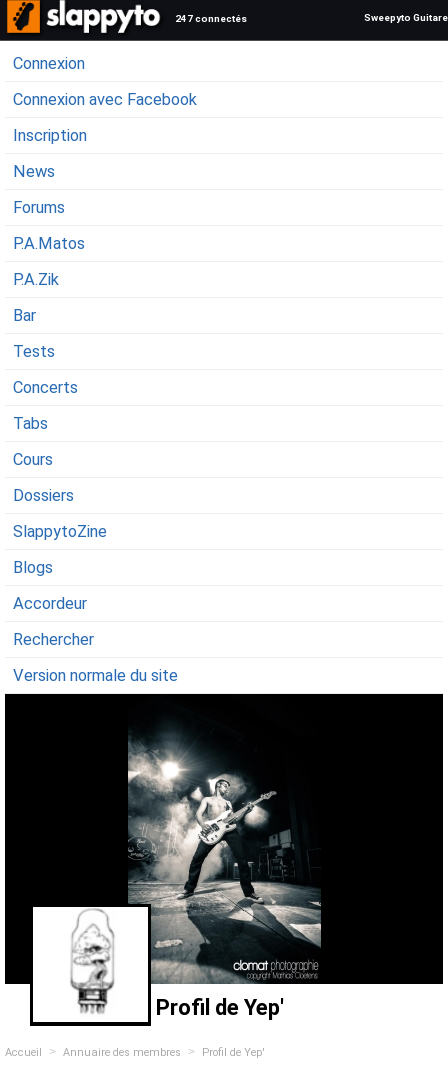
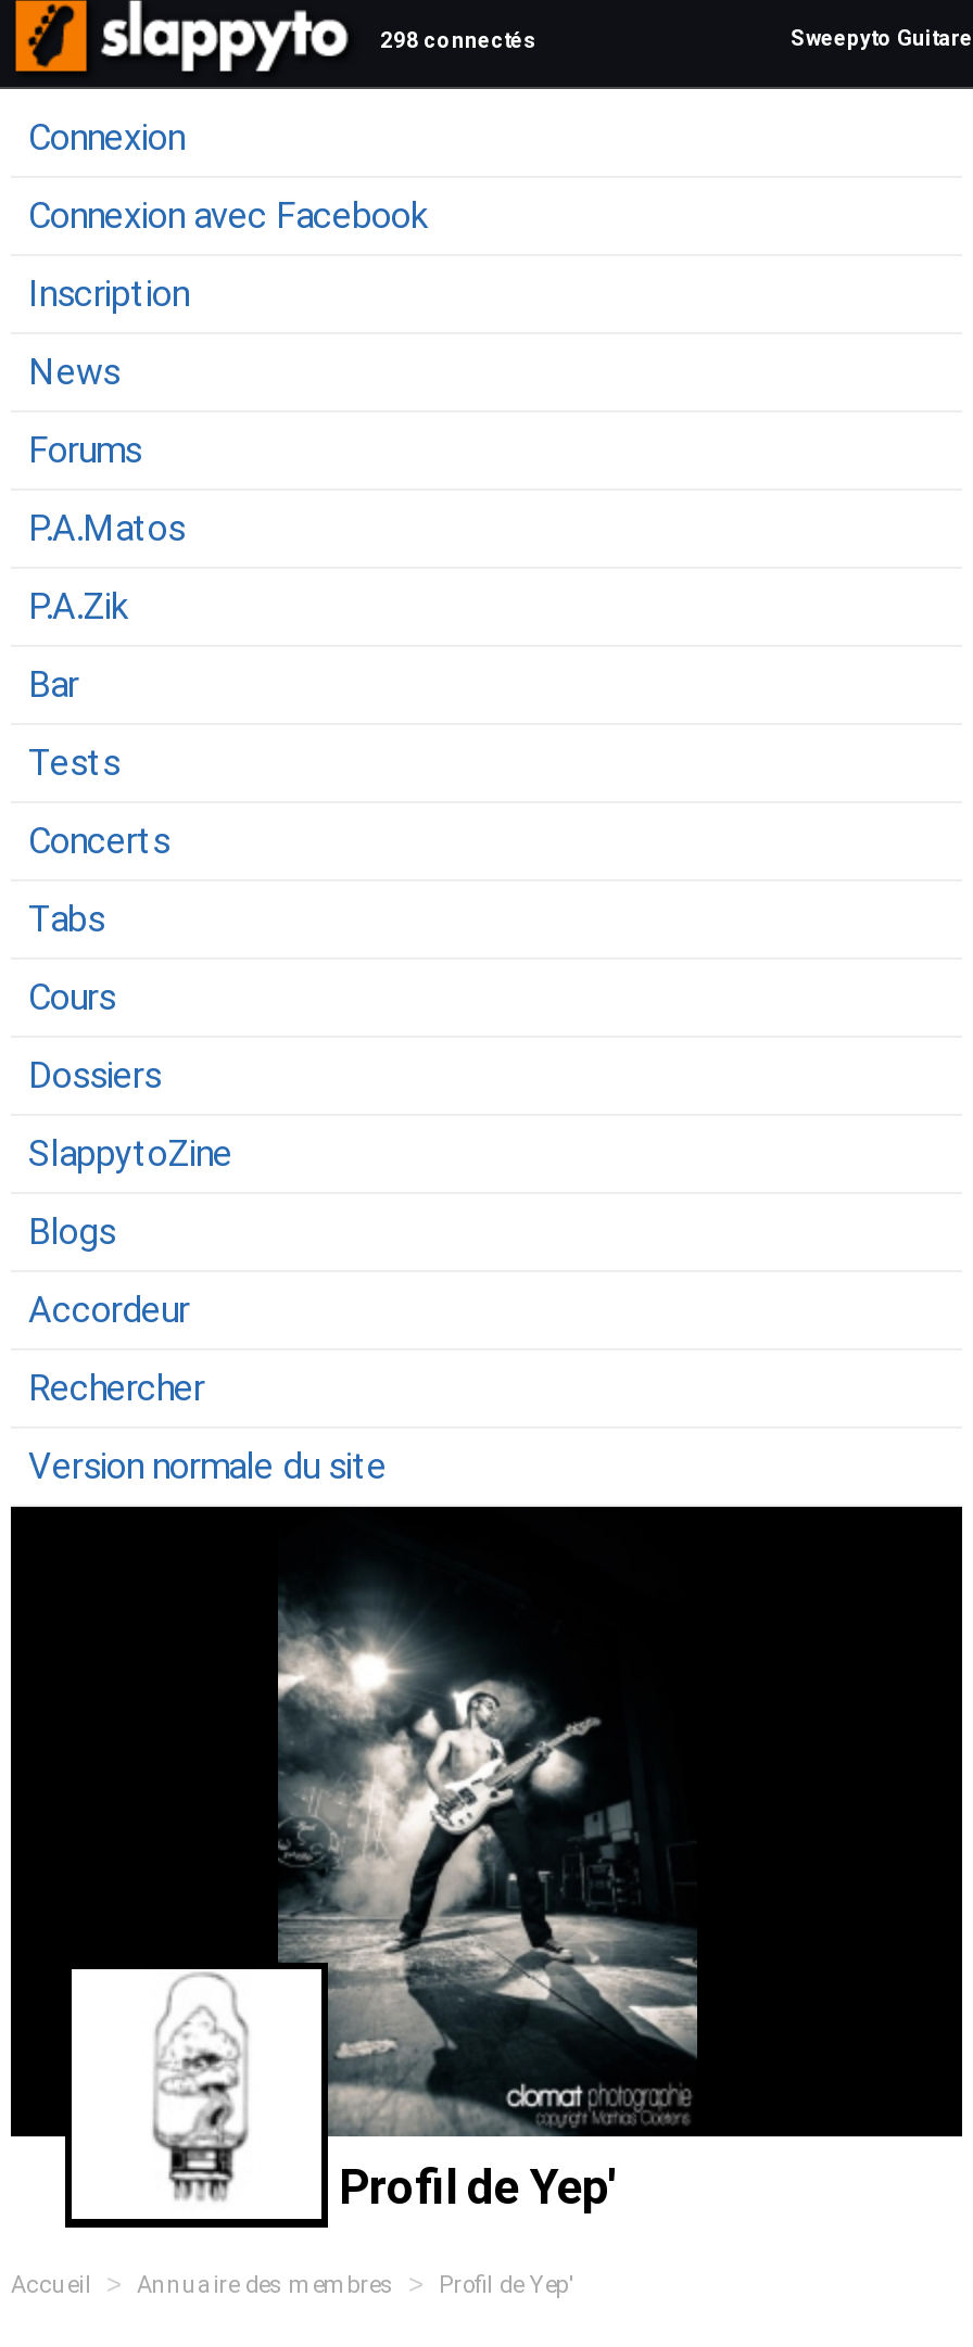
- 247 connectés
+ 298 connectés
